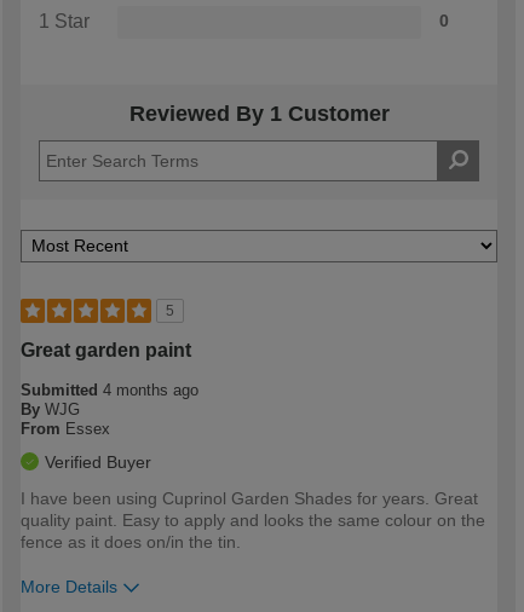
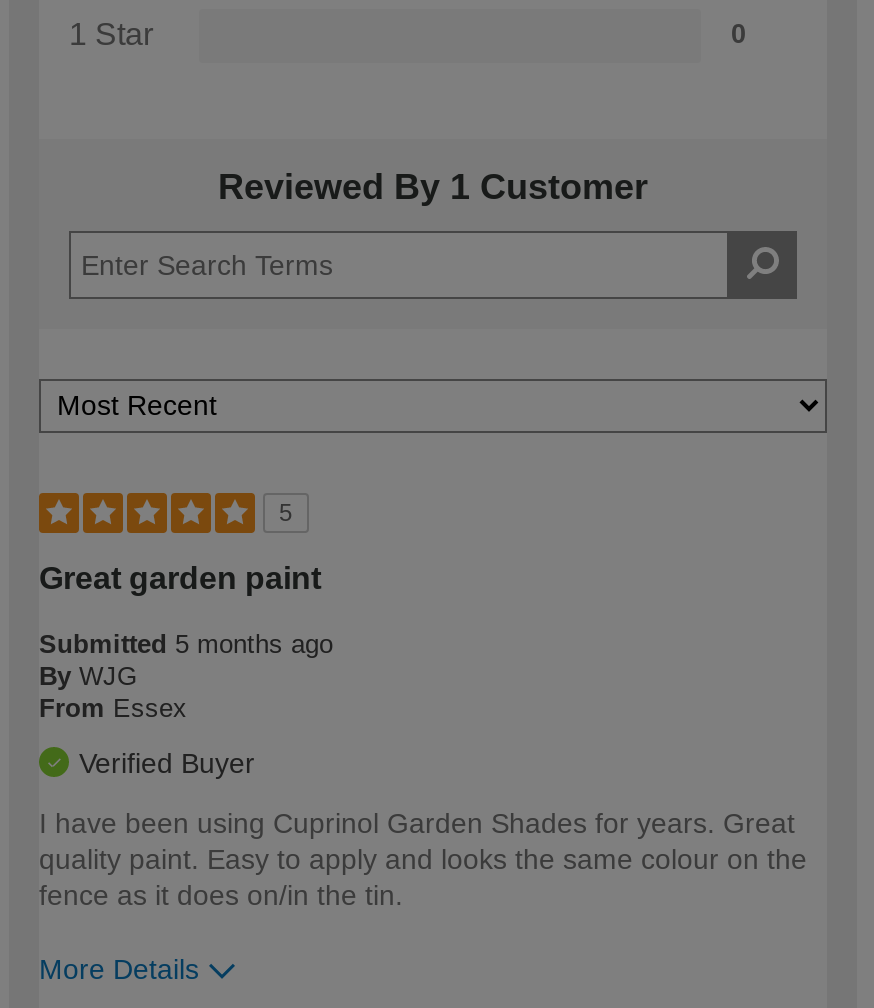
- Submitted 4 months ago
+ Submitted 5 months ago
